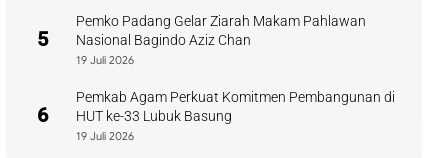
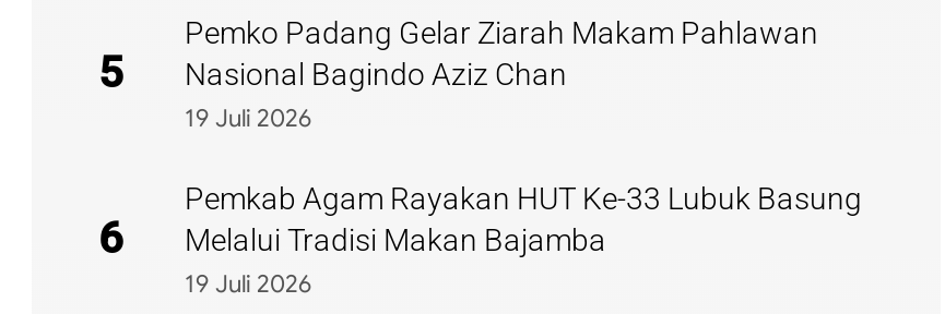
- Pemkab Agam Perkuat Komitmen Pembangunan di
- HUT ke-33 Lubuk Basung
+ Pemkab Agam Rayakan HUT Ke-33 Lubuk Basung
+ Melalui Tradisi Makan Bajamba
